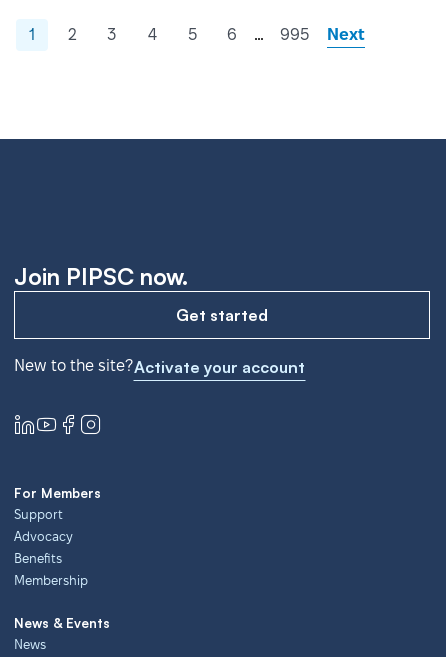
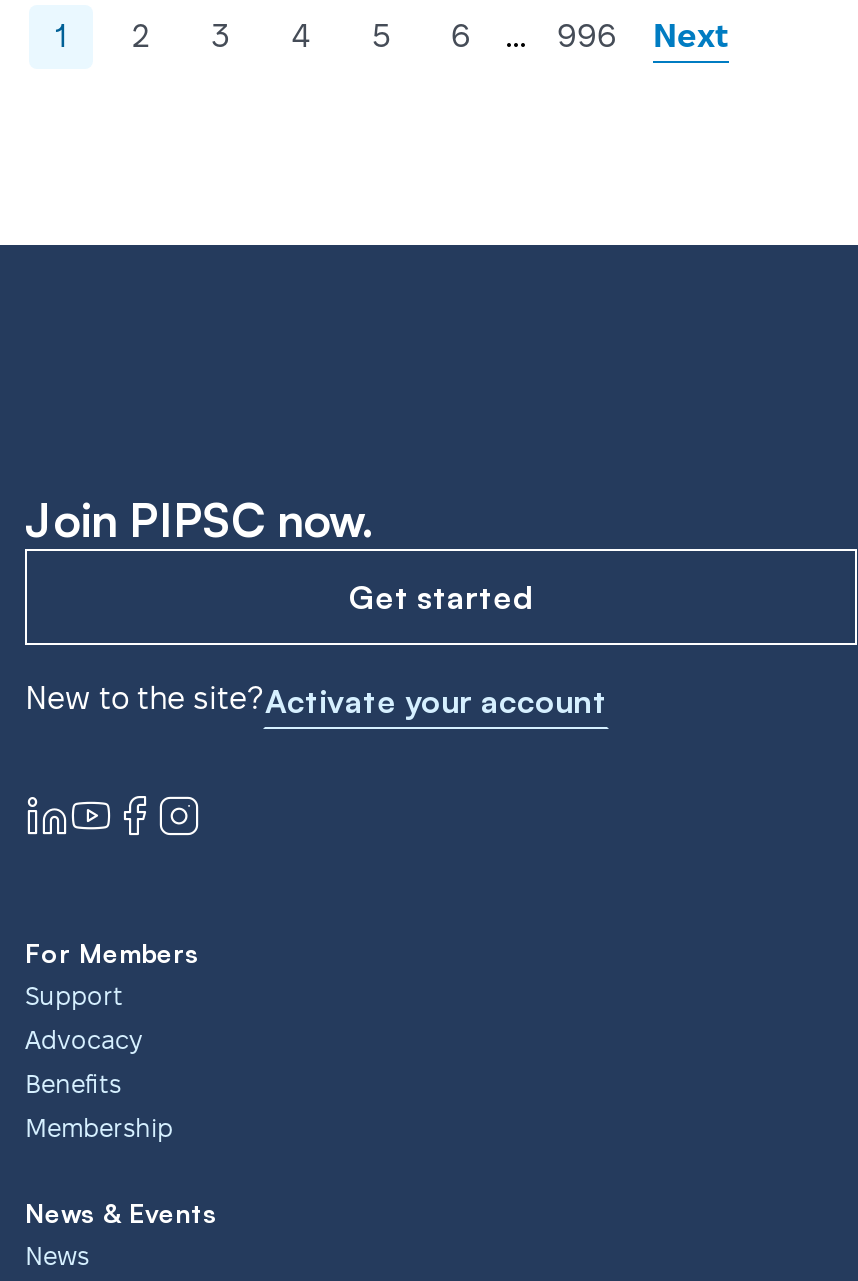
- 995
+ 996
